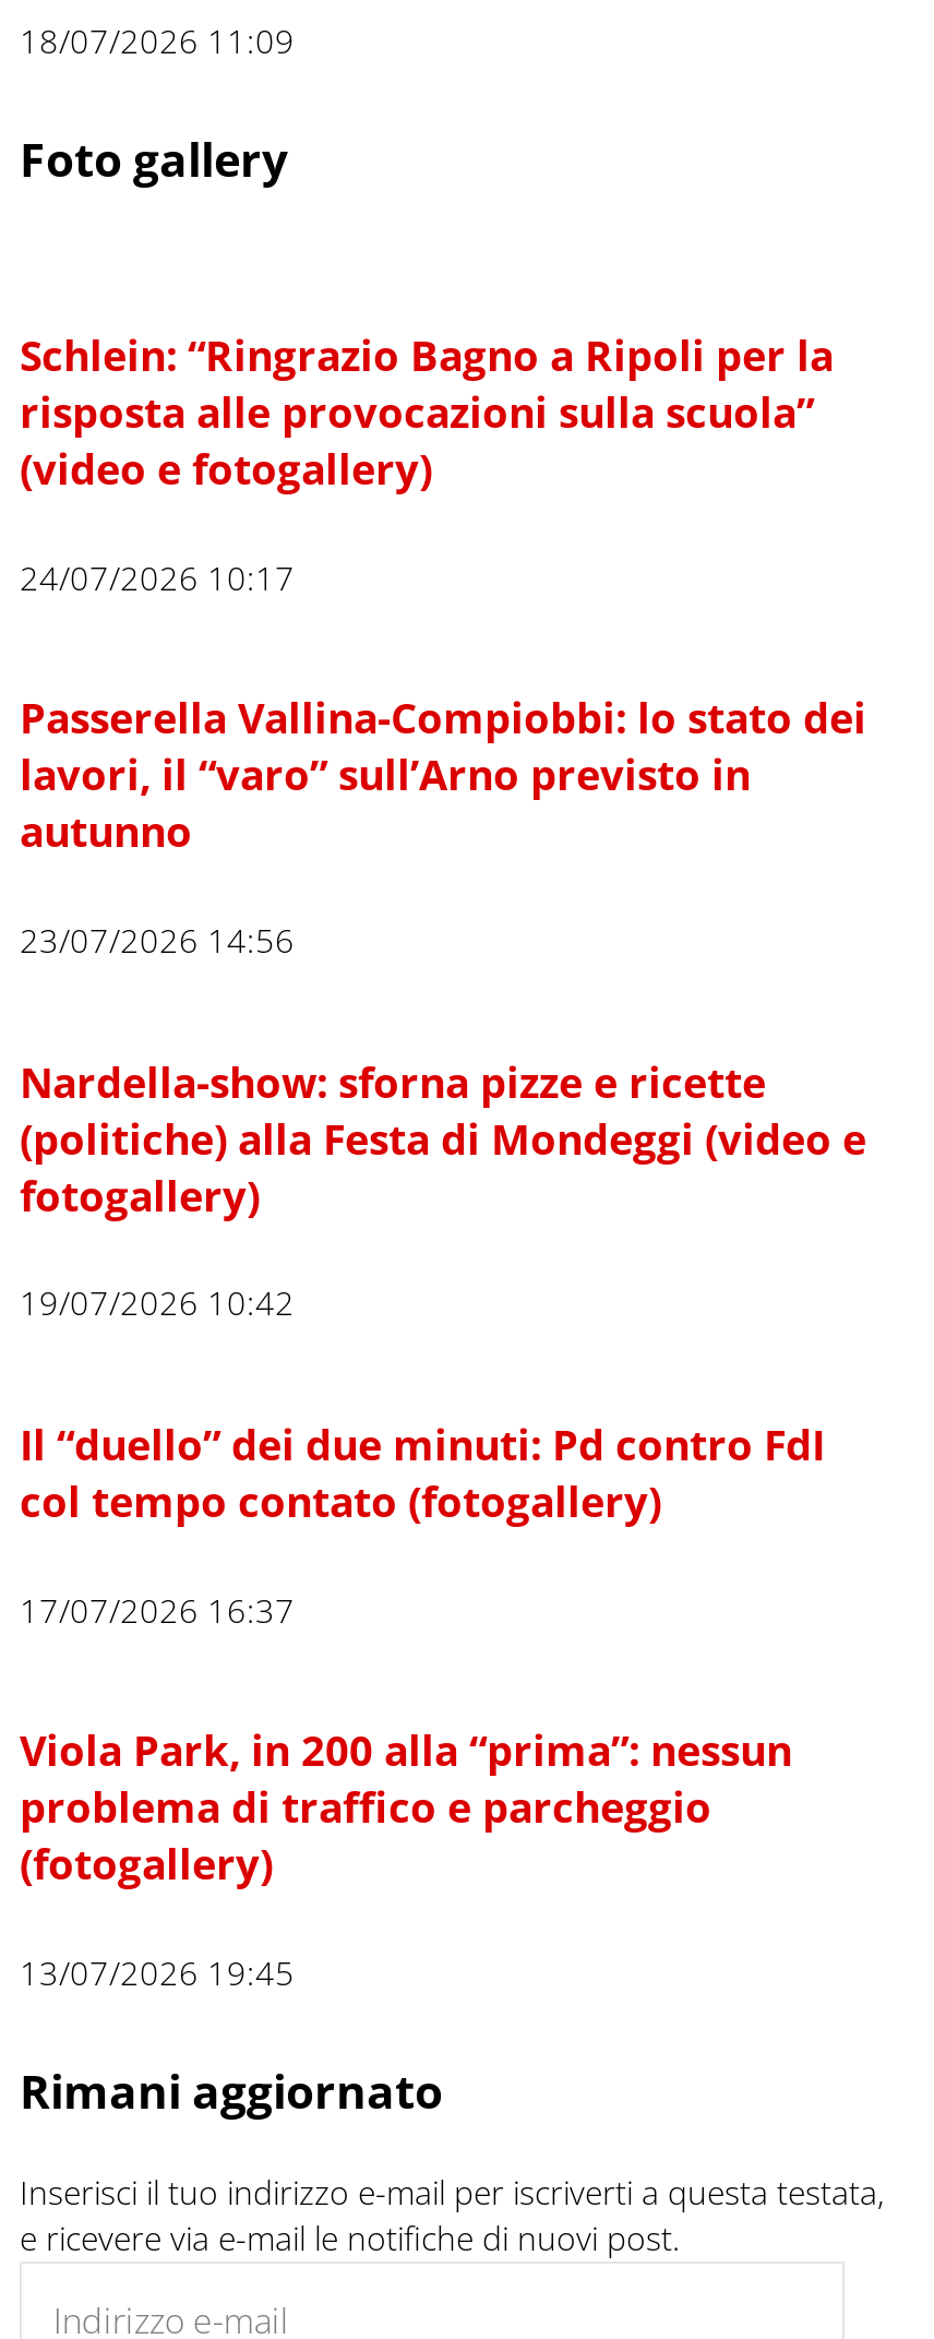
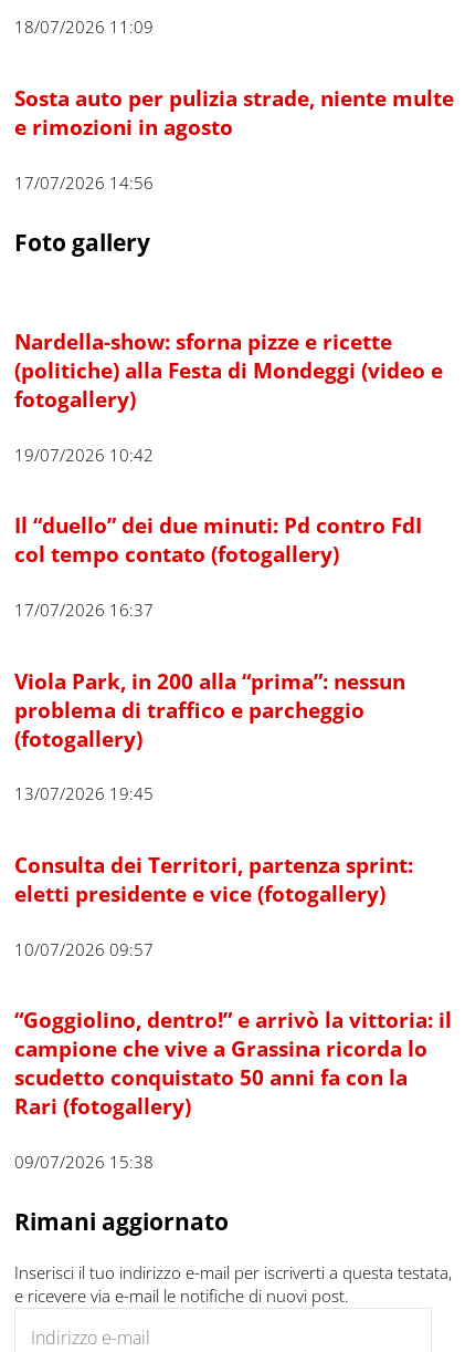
+ Sosta auto per pulizia strade, niente multe
+ e rimozioni in agosto
+ 17/07/2026 14:56

- Schlein: “Ringrazio Bagno a Ripoli per la
- risposta alle provocazioni sulla scuola”
- (video e fotogallery)
- 24/07/2026 10:17
- Passerella Vallina-Compiobbi: lo stato dei
- lavori, il “varo” sull’Arno previsto in
- autunno
- 23/07/2026 14:56

moved up: Nardella-show: sforna pizze e ricette | (politiche) alla Festa di Mondeggi (video e | fotogallery) | ... | (fotogallery) | 13/07/2026 19:45

+ Consulta dei Territori, partenza sprint:
+ eletti presidente e vice (fotogallery)
+ 10/07/2026 09:57
+ “Goggiolino, dentro!” e arrivò la vittoria: il
+ campione che vive a Grassina ricorda lo
+ scudetto conquistato 50 anni fa con la
+ Rari (fotogallery)
+ 09/07/2026 15:38
